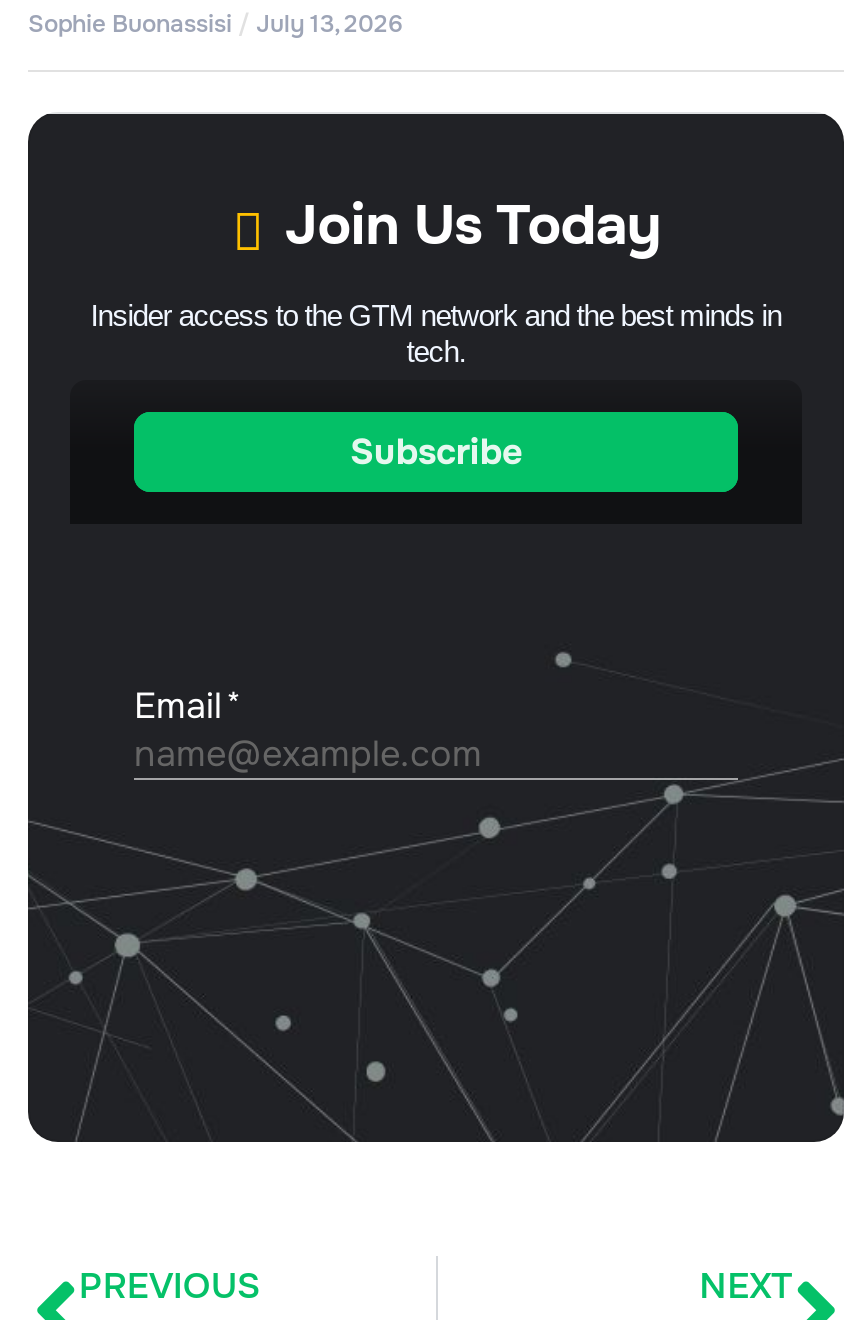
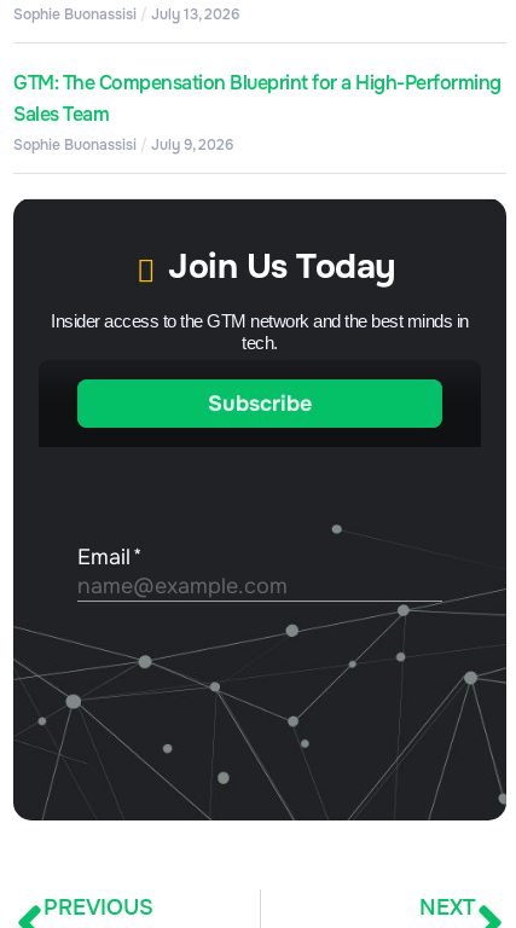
+ GTM: The Compensation Blueprint for a High-Performing
+ Sales Team
+ Sophie Buonassisi July 9, 2026
